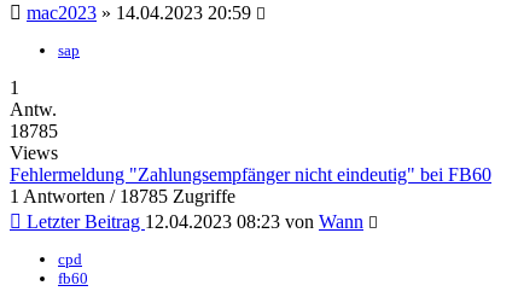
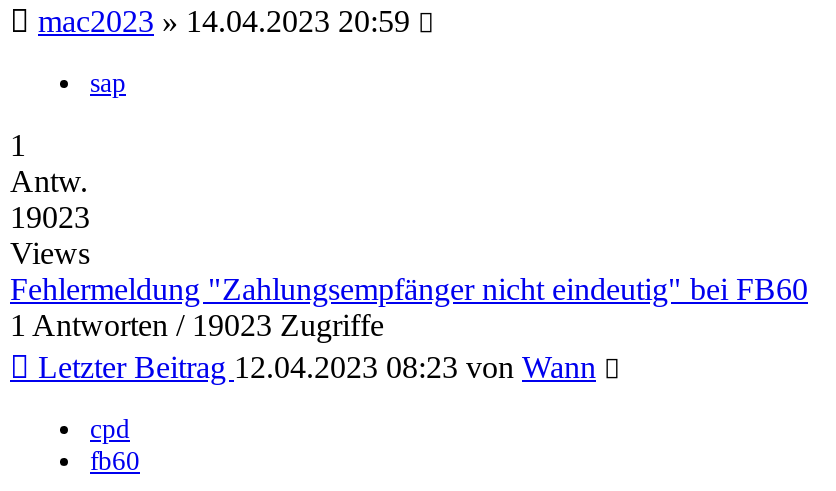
- 18785
+ 19023

- 1 Antworten / 18785 Zugriffe
+ 1 Antworten / 19023 Zugriffe
